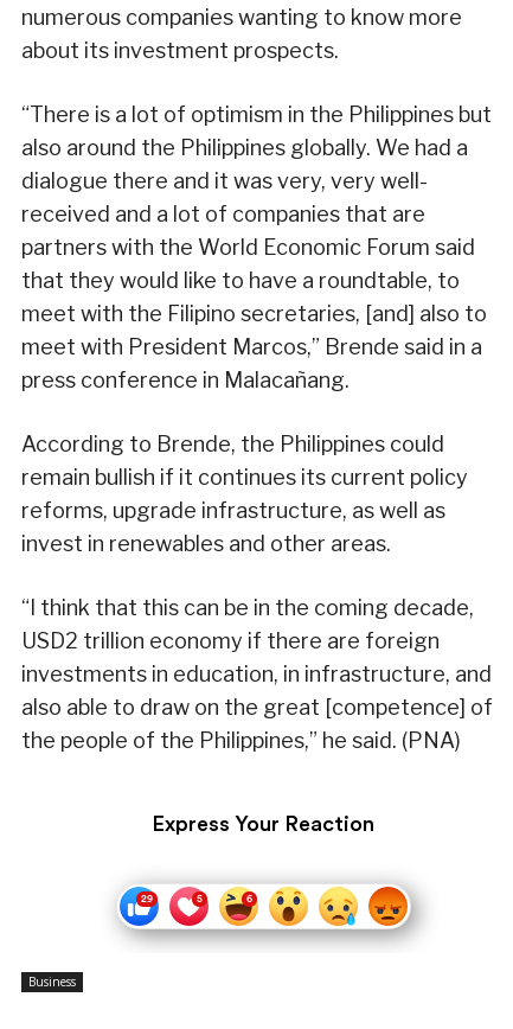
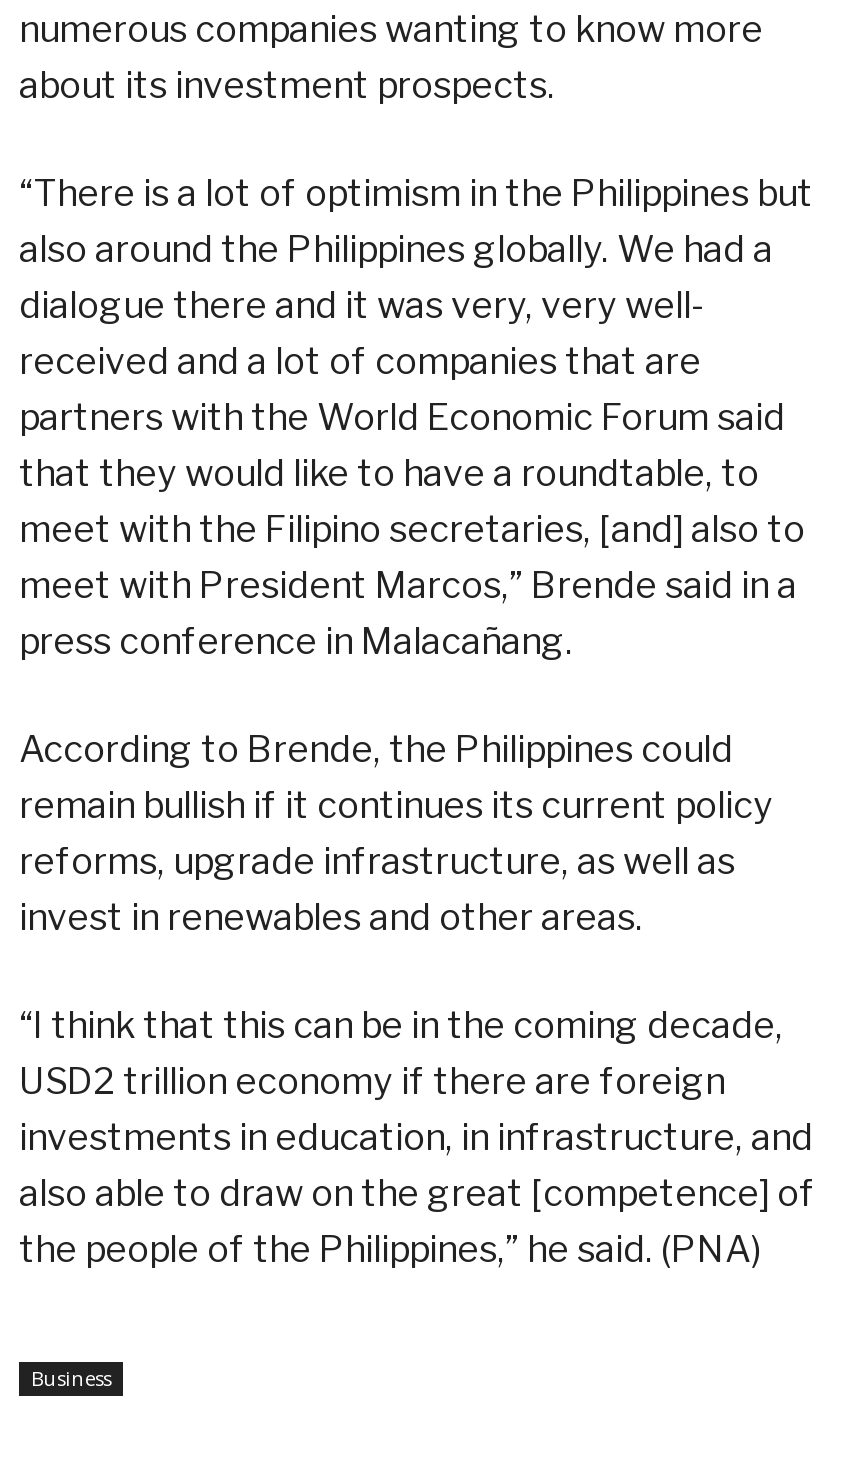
- Express Your Reaction

- [image]
